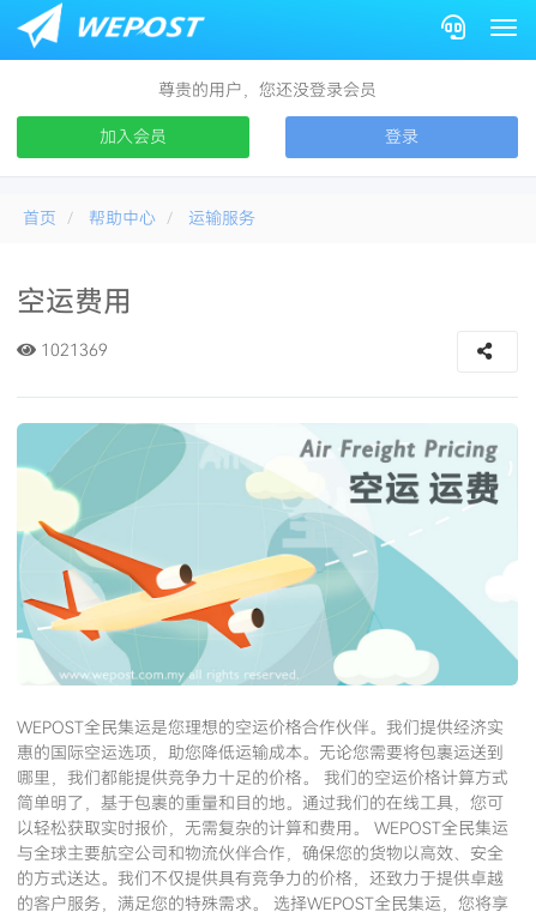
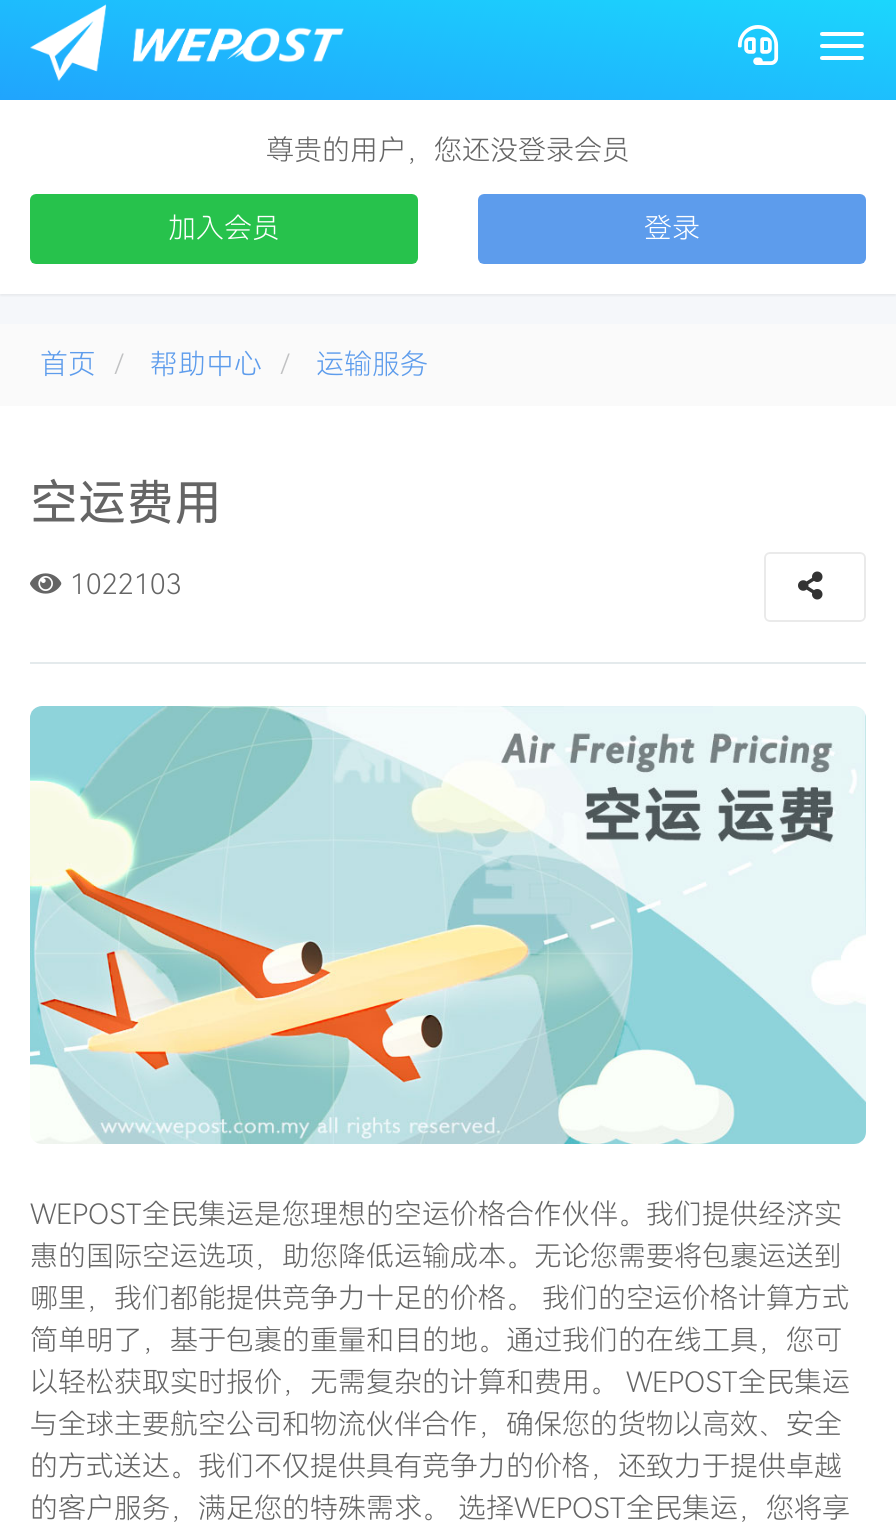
- 1021369
+ 1022103
